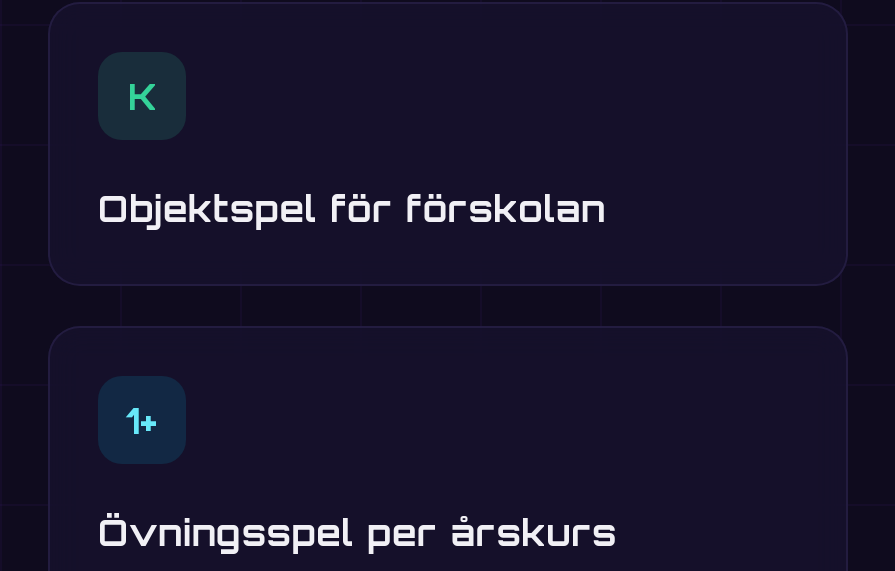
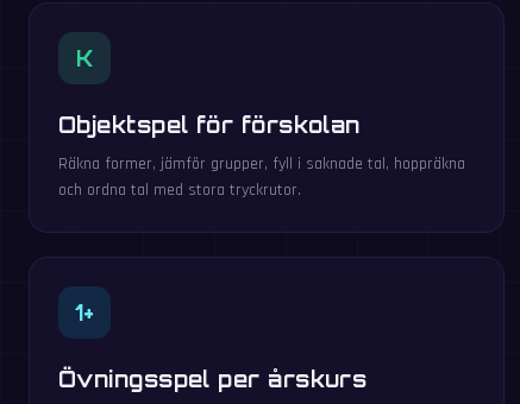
+ Räkna former, jämför grupper, fyll i saknade tal, hoppräkna
+ och ordna tal med stora tryckrutor.
